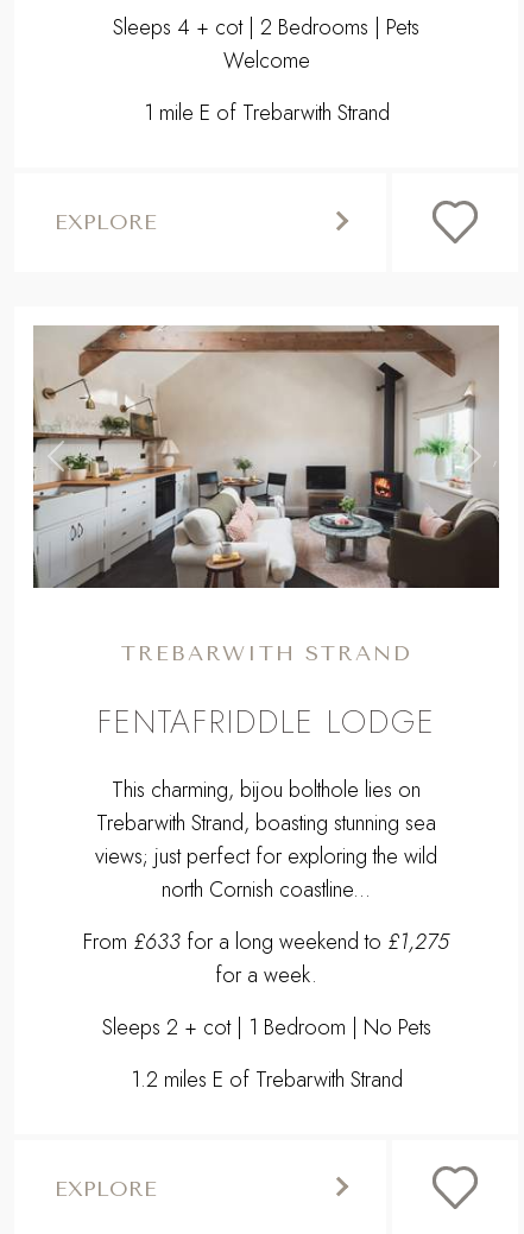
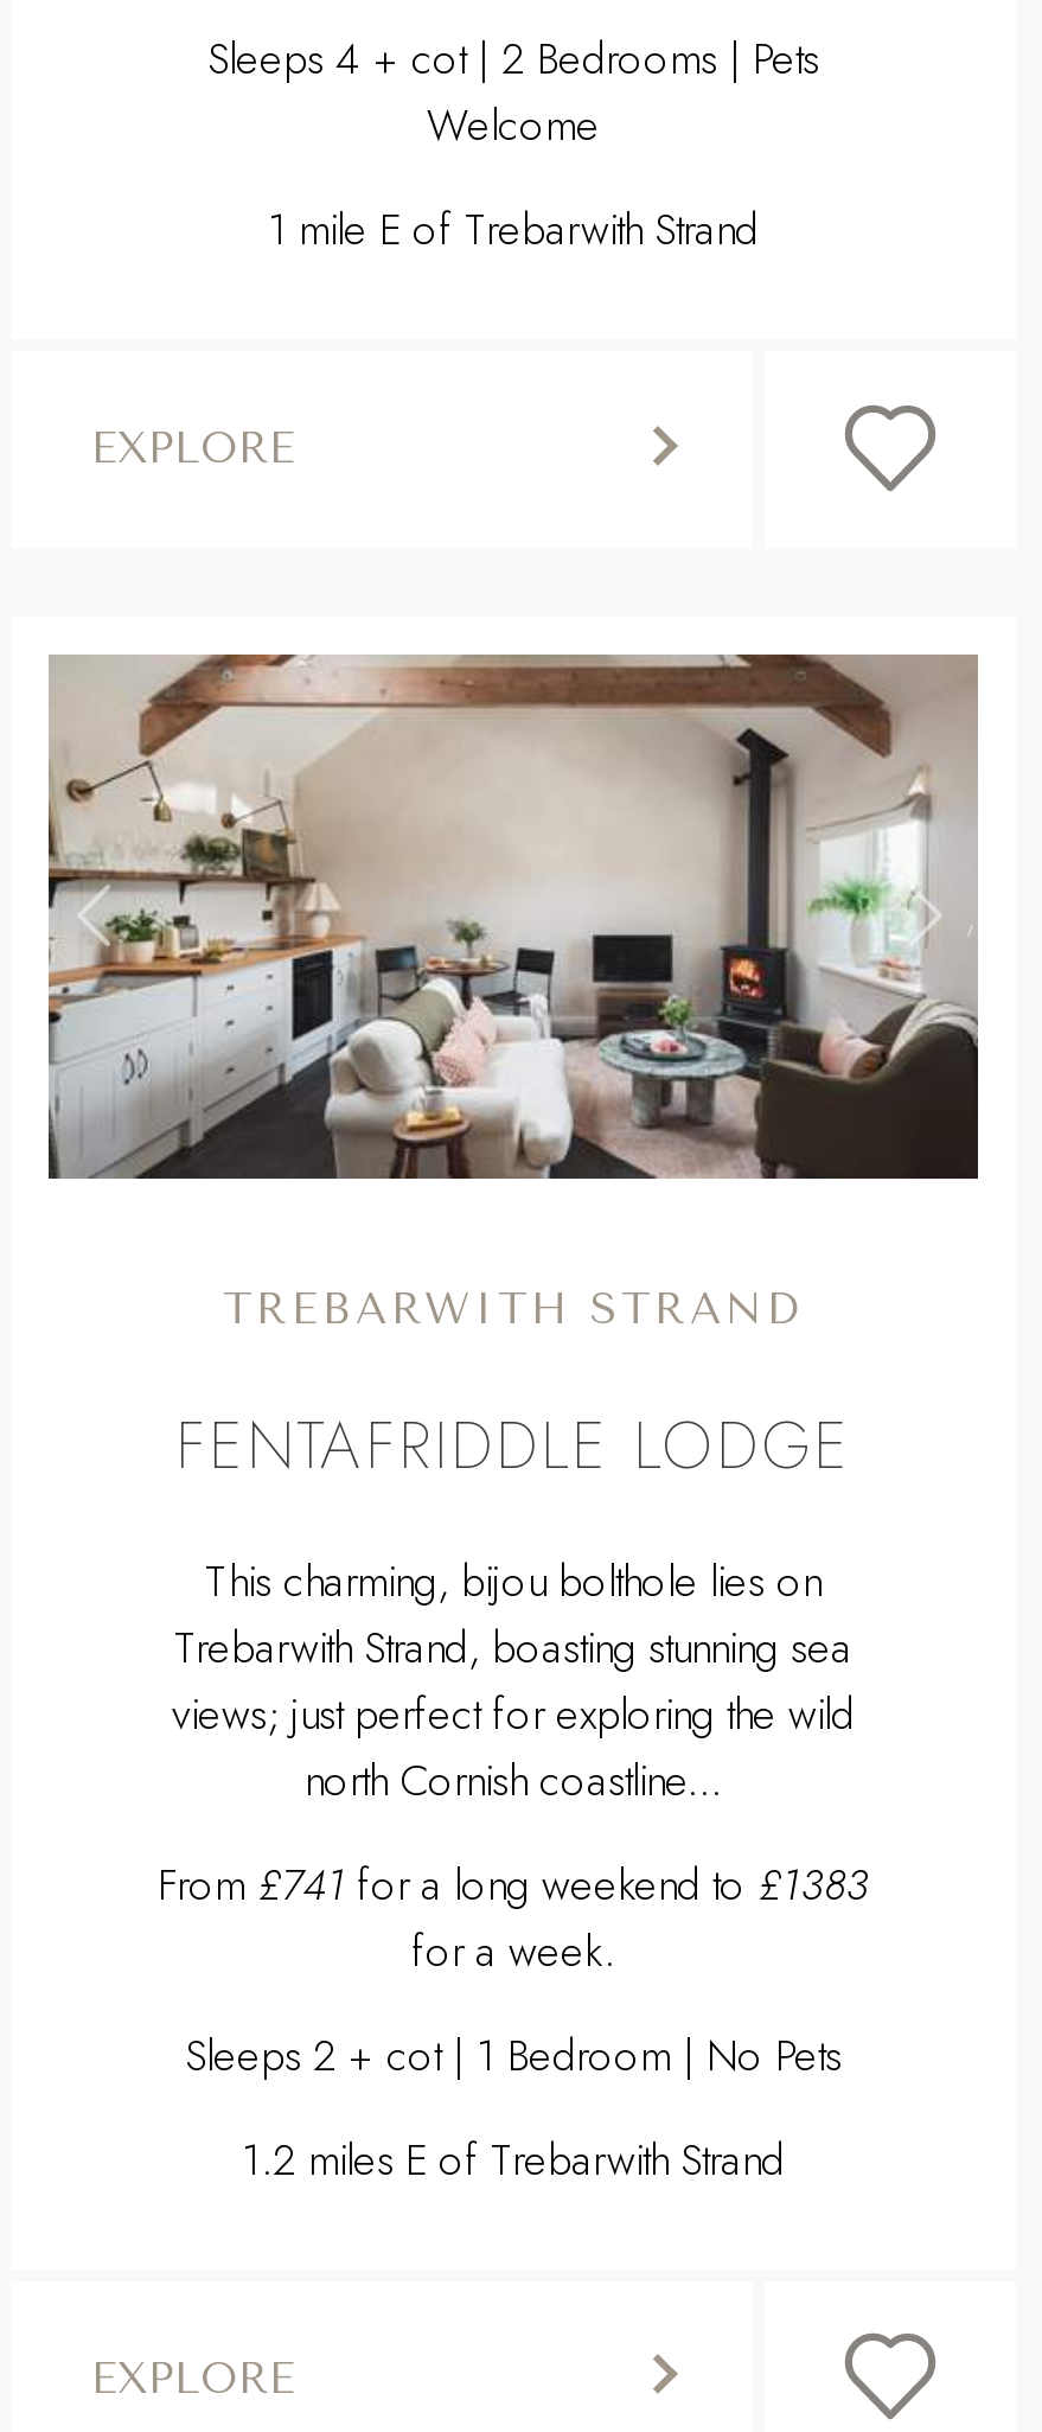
- From £633 for a long weekend to £1,275
+ From £741 for a long weekend to £1383
